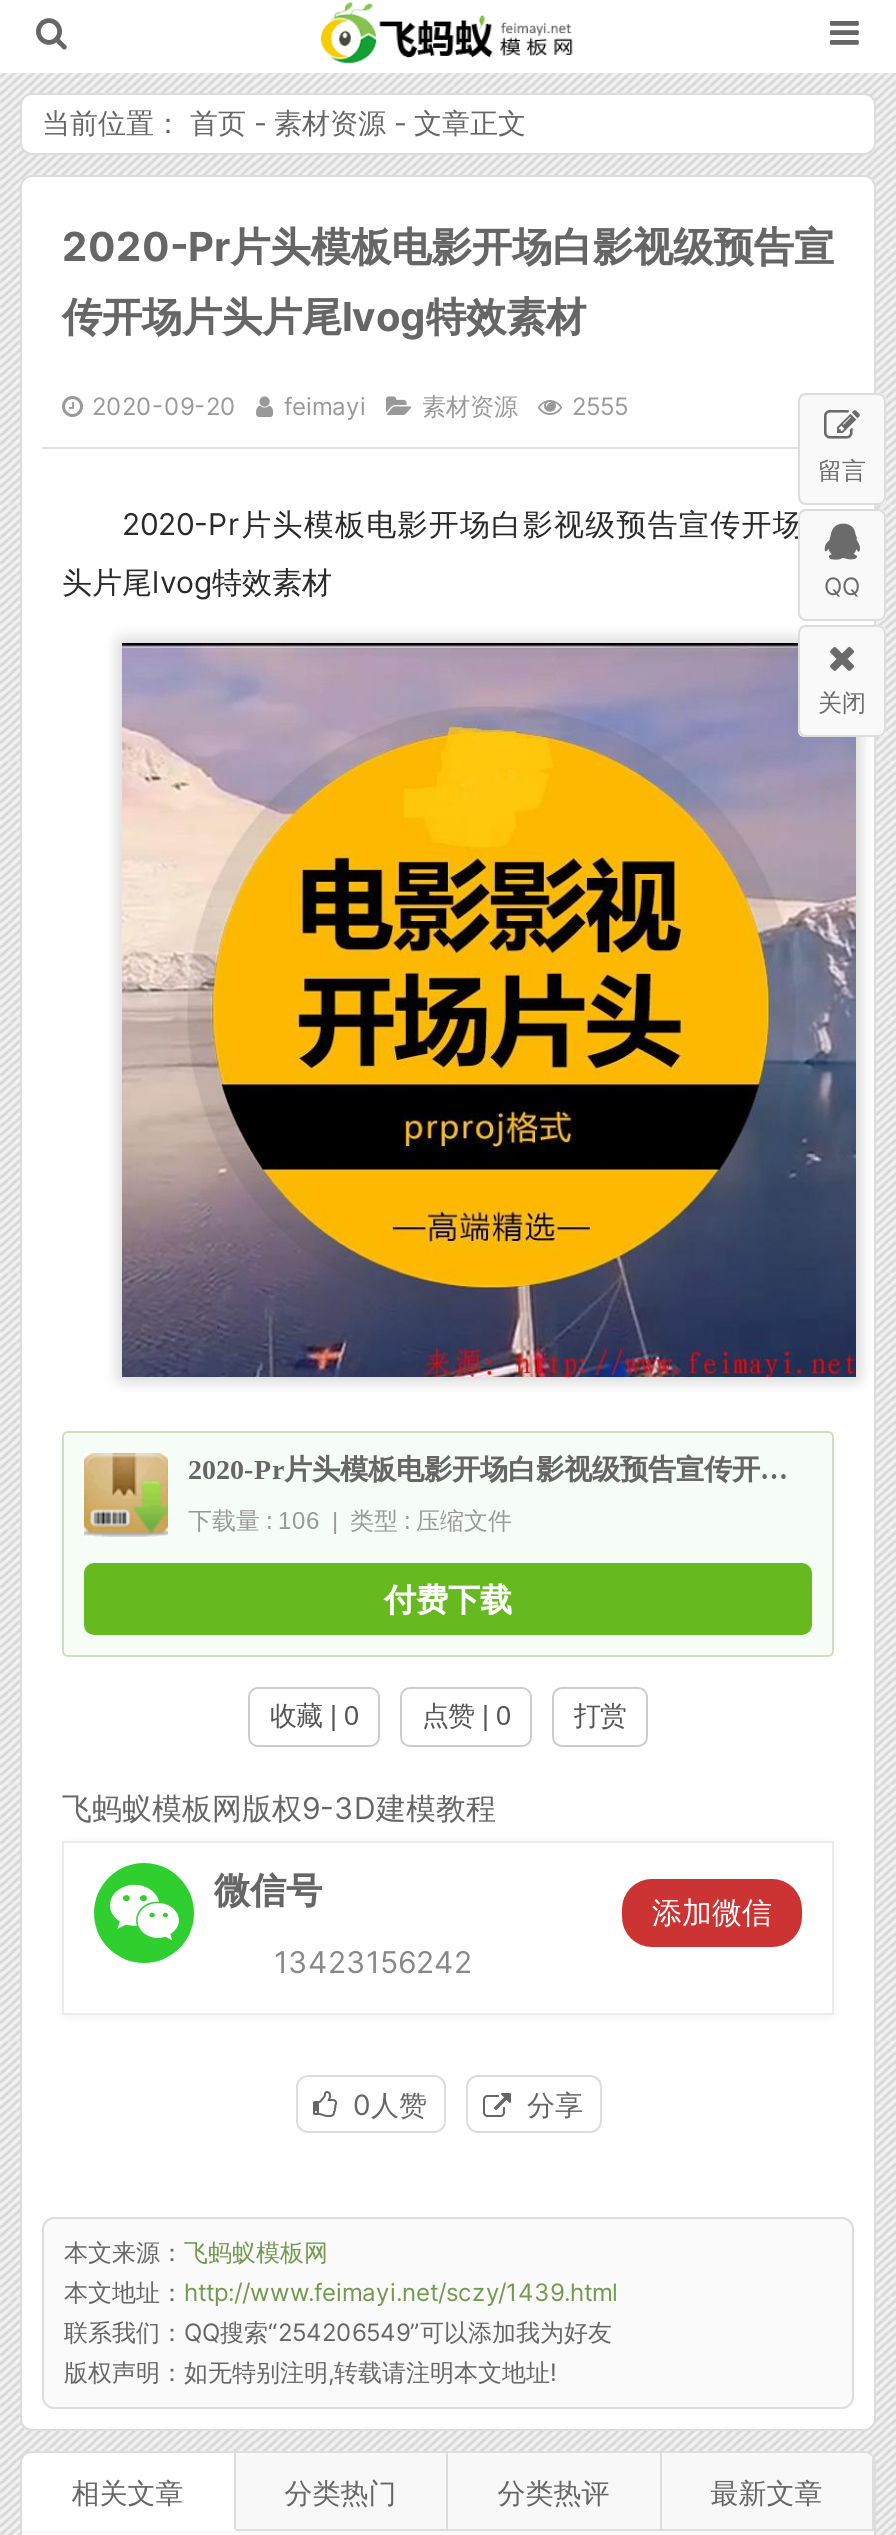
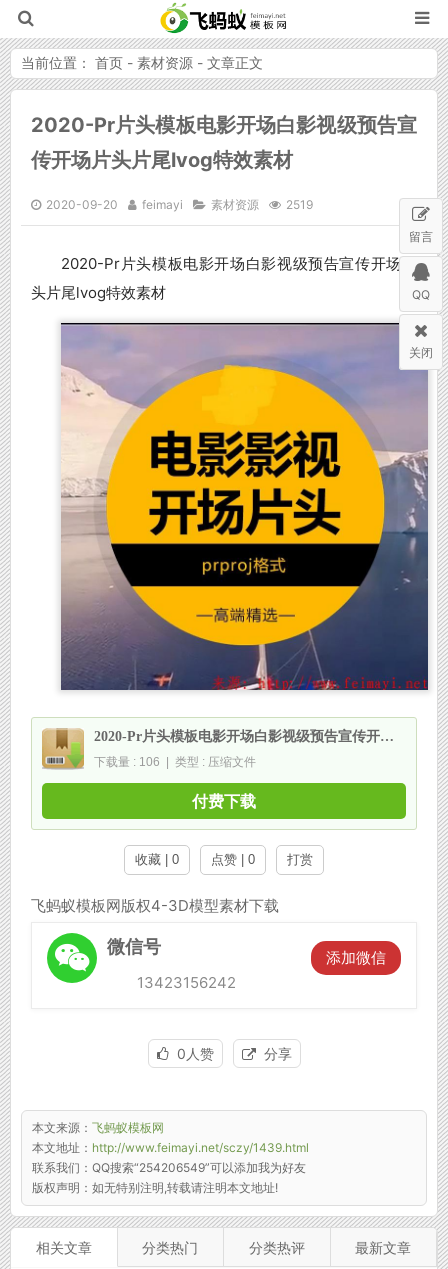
- 2020-09-20 feimayi 素材资源 2555
+ 2020-09-20 feimayi 素材资源 2519

- 飞蚂蚁模板网版权9-3D建模教程
+ 飞蚂蚁模板网版权4-3D模型素材下载
